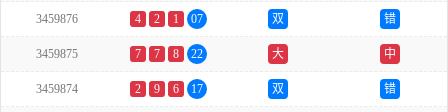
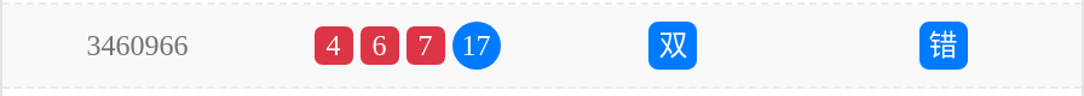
- 3459876
+ 3460966

- 2
- 1
- 07
- 双
- 错
- 3459875
+ 6

- 7
- 8
- 22
- 大
- 中
- 3459874
- 2
- 9
- 6
